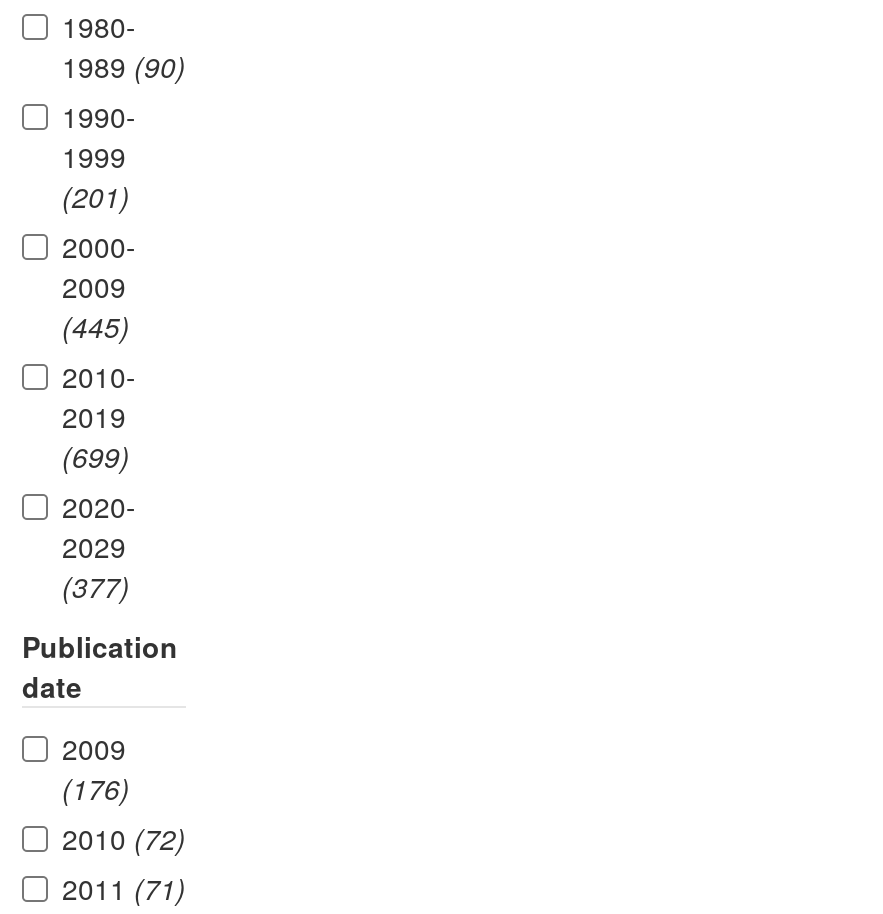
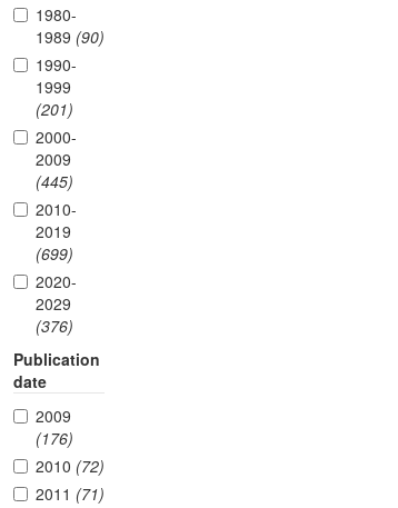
- (377)
+ (376)
